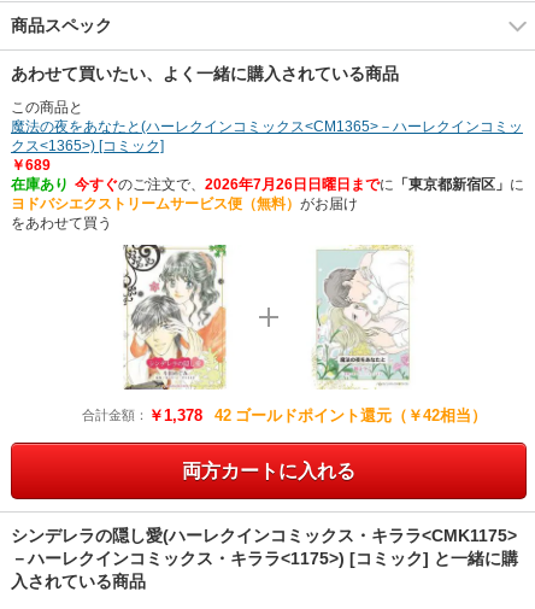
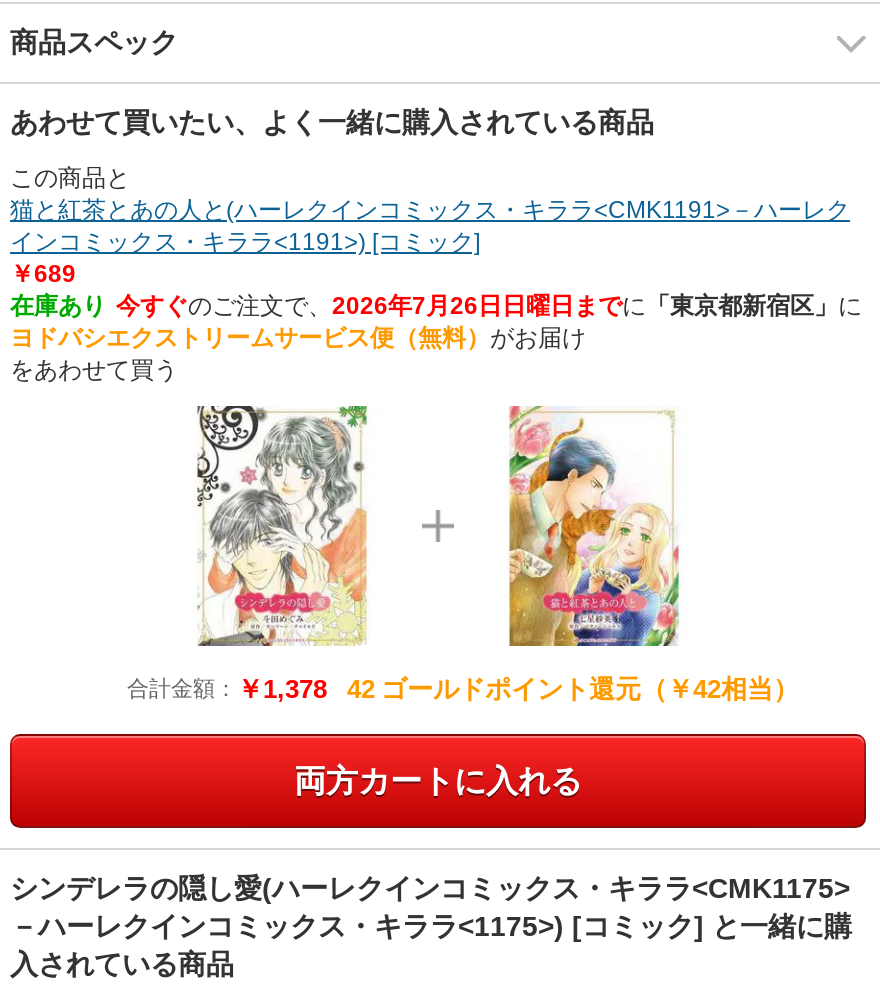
- 魔法の夜をあなたと(ハーレクインコミックス<CM1365>－ハーレクインコミッ
- クス<1365>) [コミック]
+ 猫と紅茶とあの人と(ハーレクインコミックス・キララ<CMK1191>－ハーレク
+ インコミックス・キララ<1191>) [コミック]

- [image]
+ [image]
